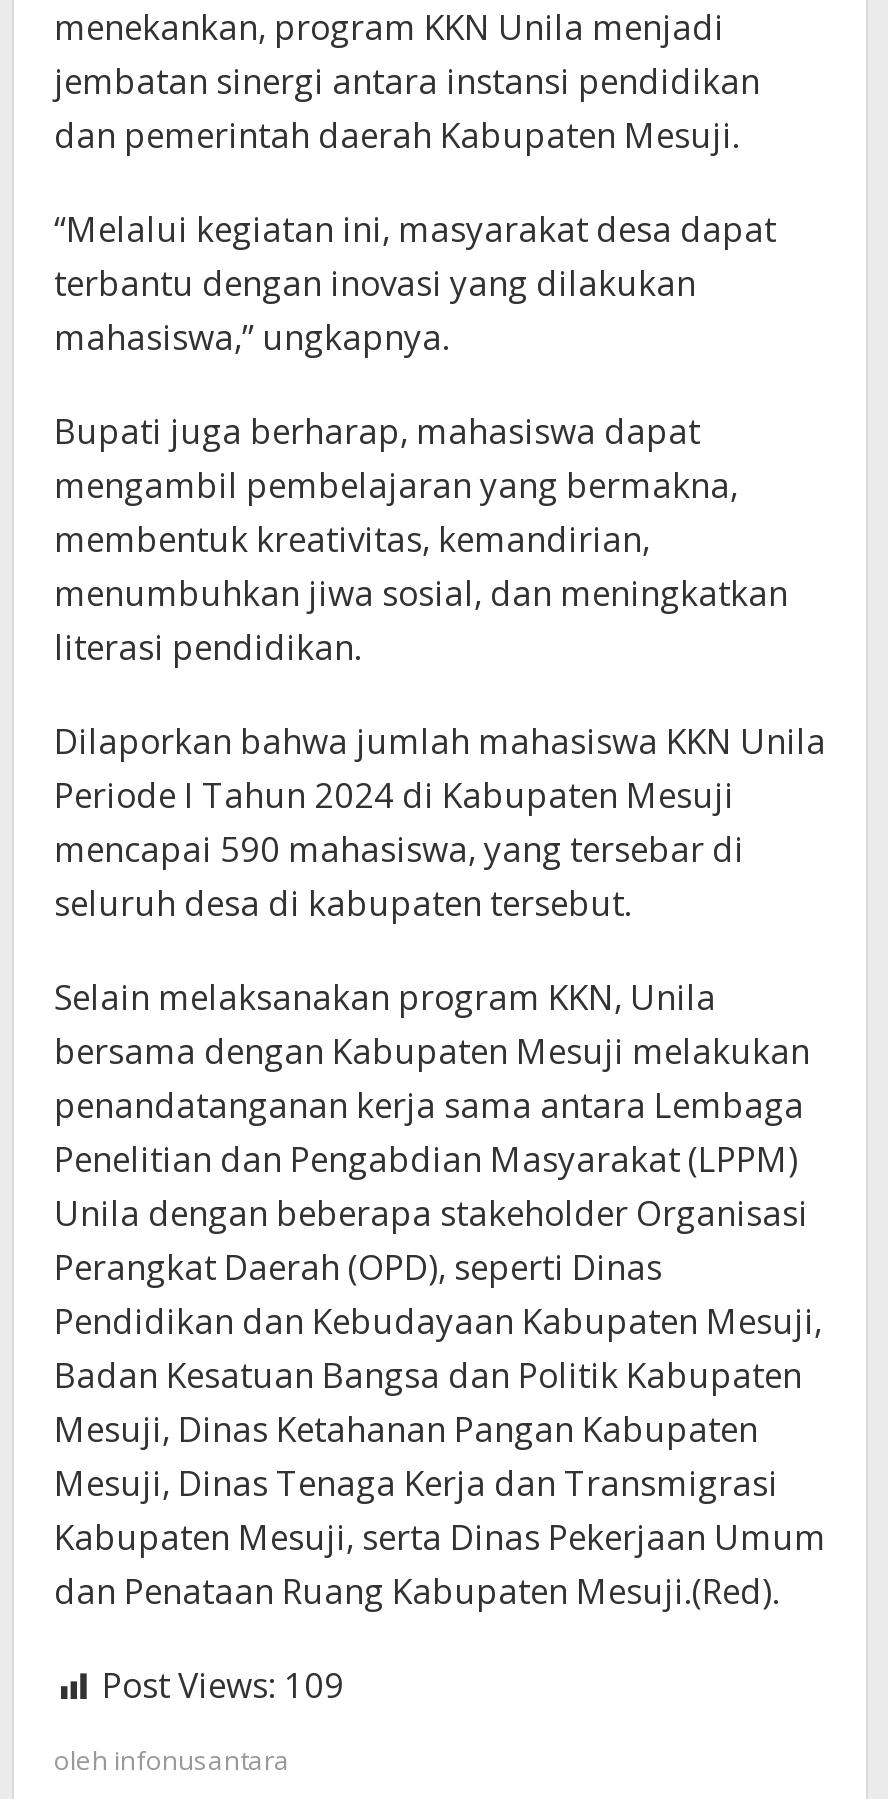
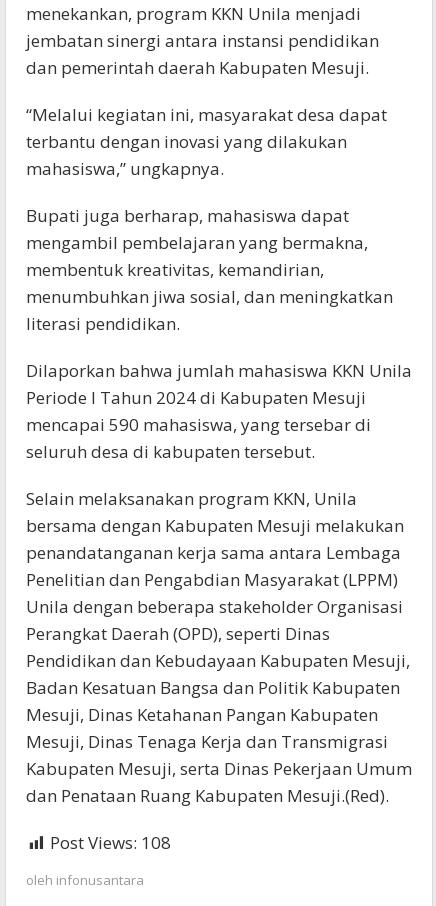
- Post Views: 109
+ Post Views: 108
